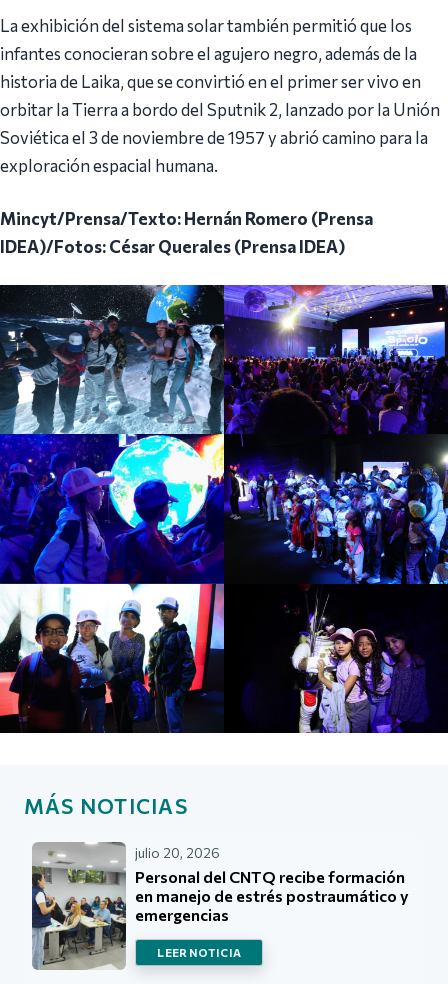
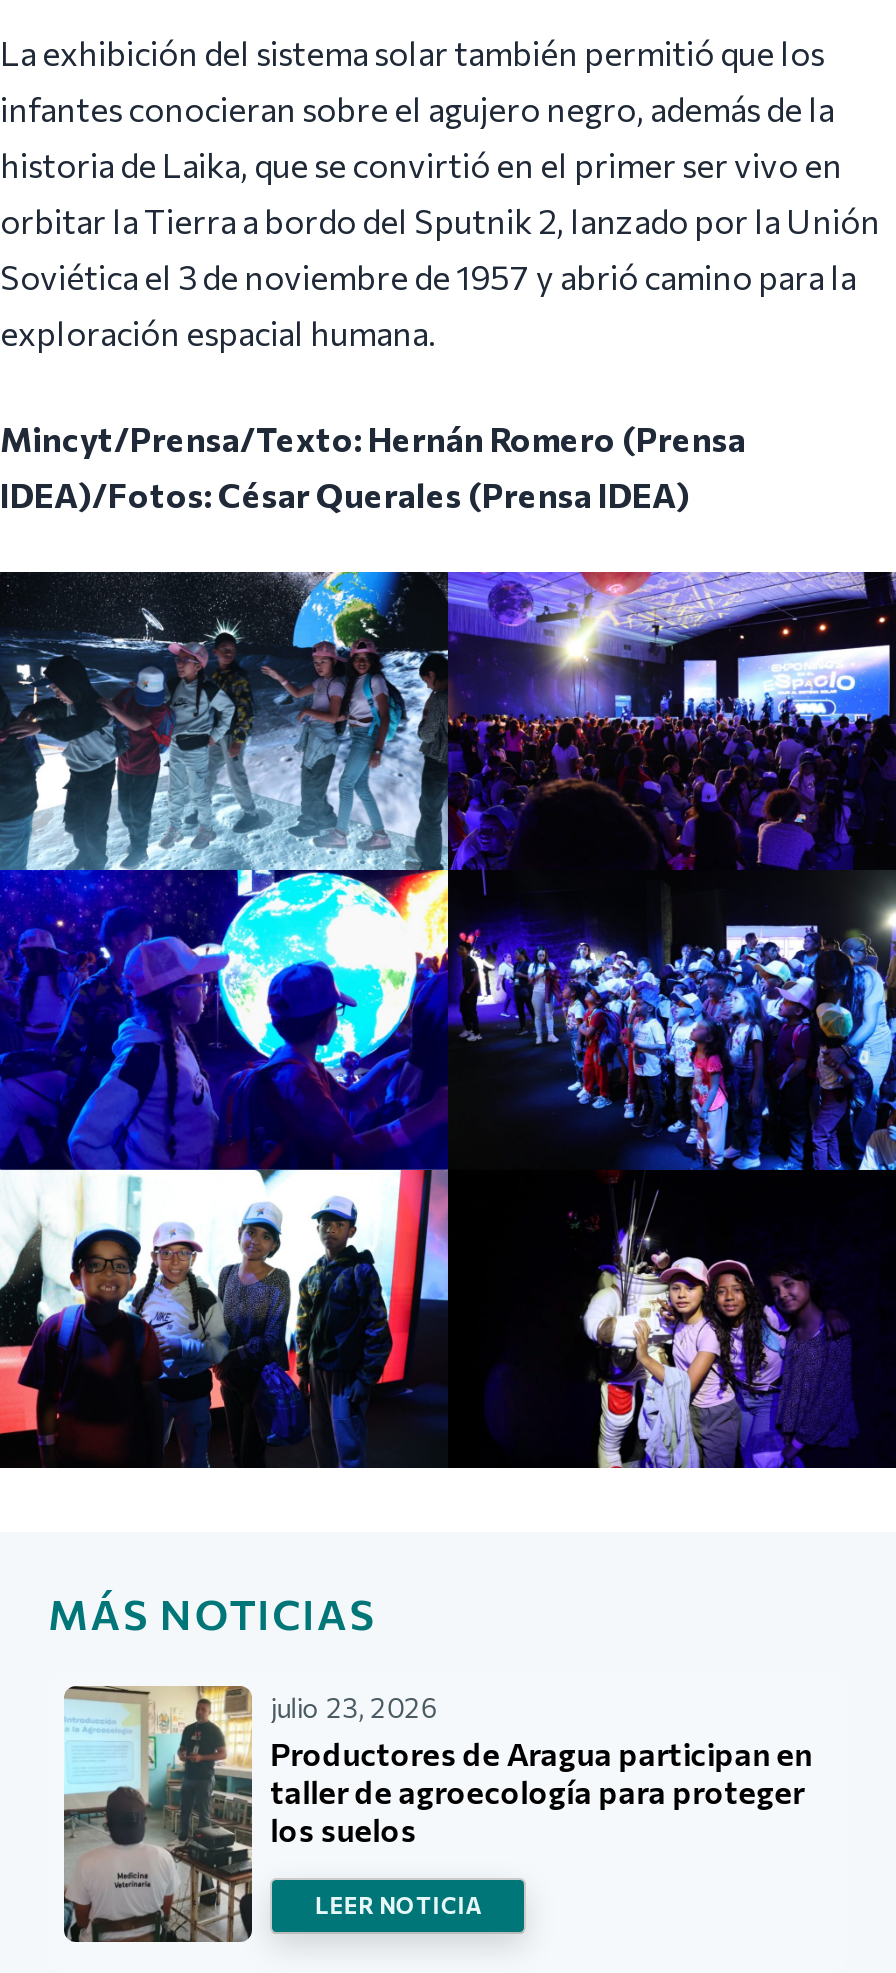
- [image]
- julio 20, 2026
- Personal del CNTQ recibe formación
- en manejo de estrés postraumático y
- emergencias
+ [image]
+ julio 23, 2026
+ Productores de Aragua participan en
+ taller de agroecología para proteger
+ los suelos
